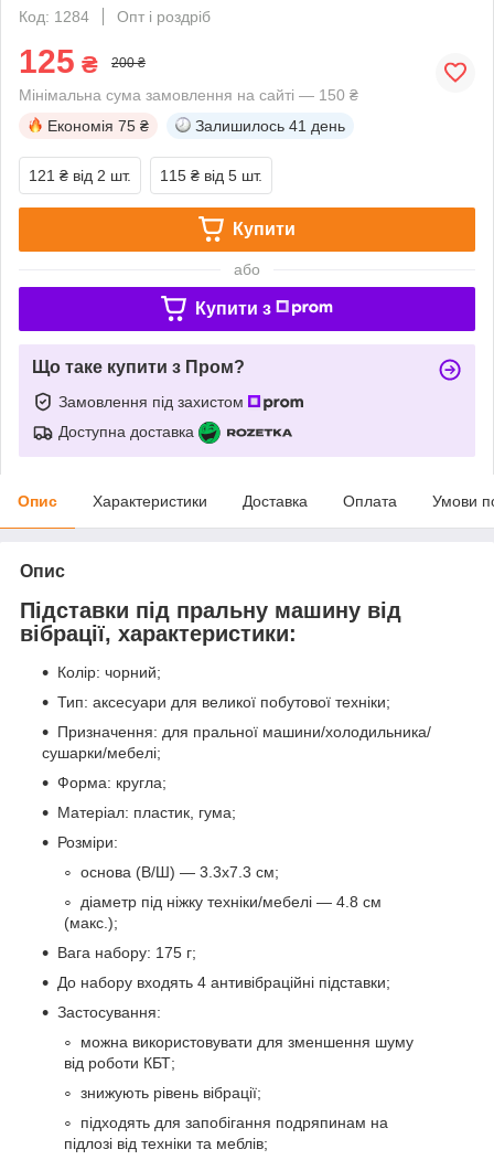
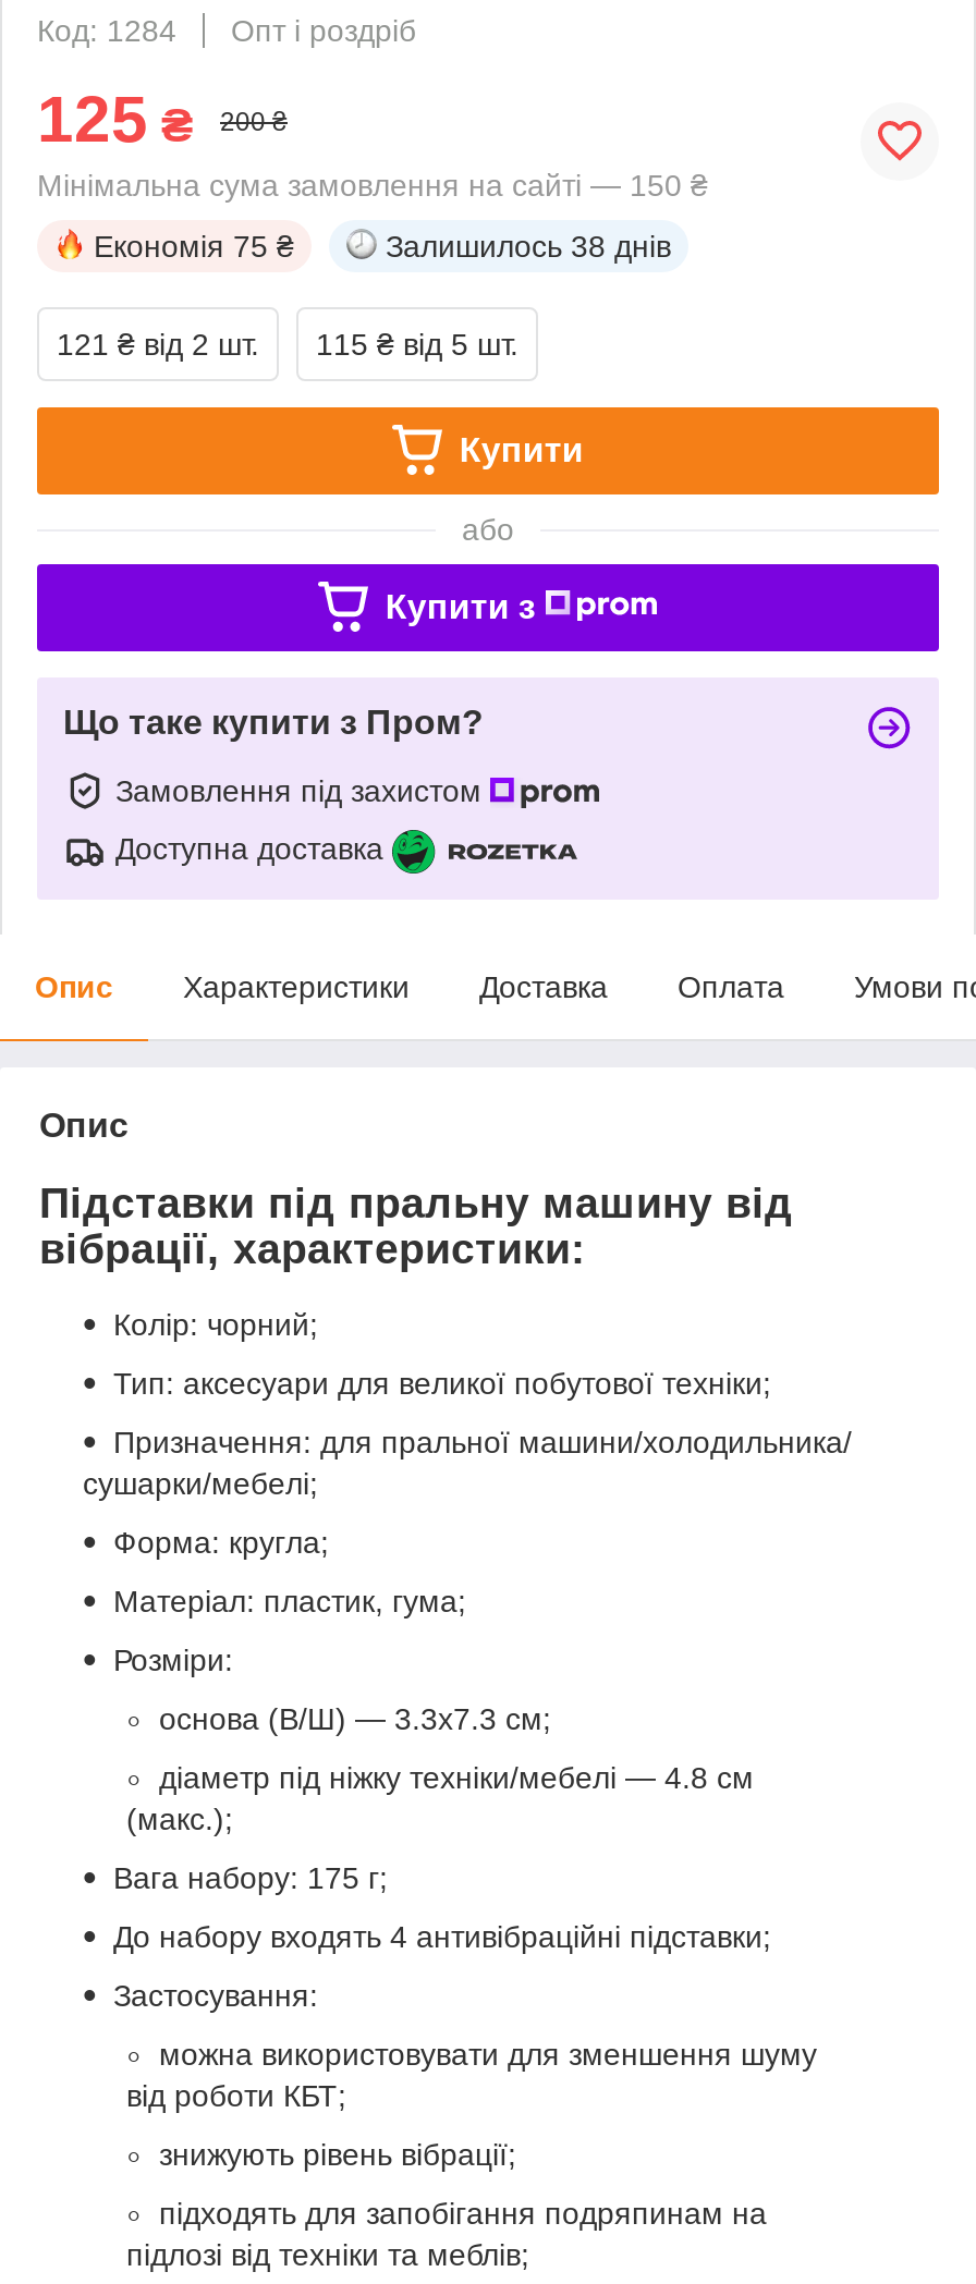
- Залишилось 41 день
+ Залишилось 38 днів
